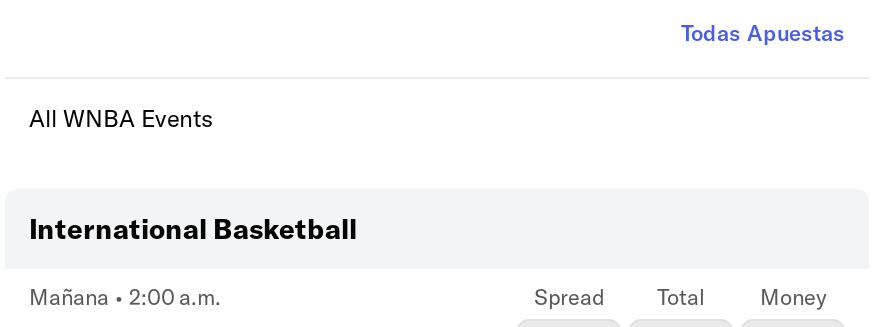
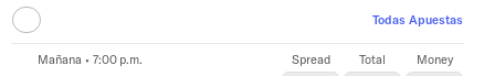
- All WNBA Events
- International Basketball
- Mañana • 2:00 a.m.
+ Mañana • 7:00 p.m.
